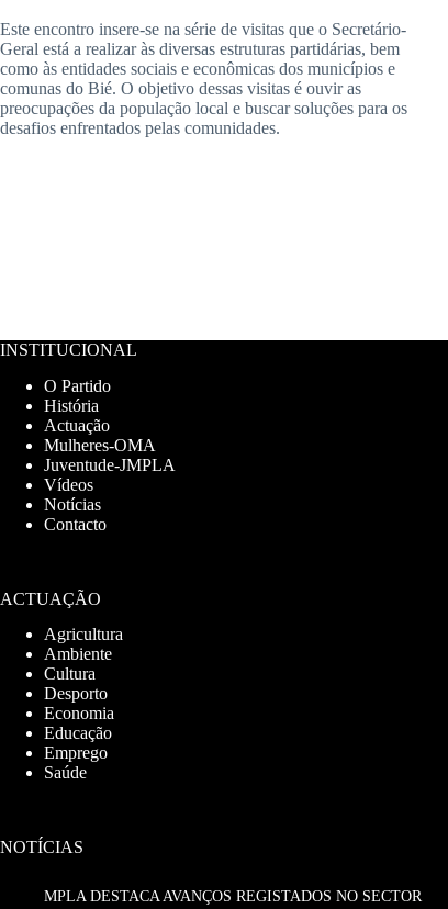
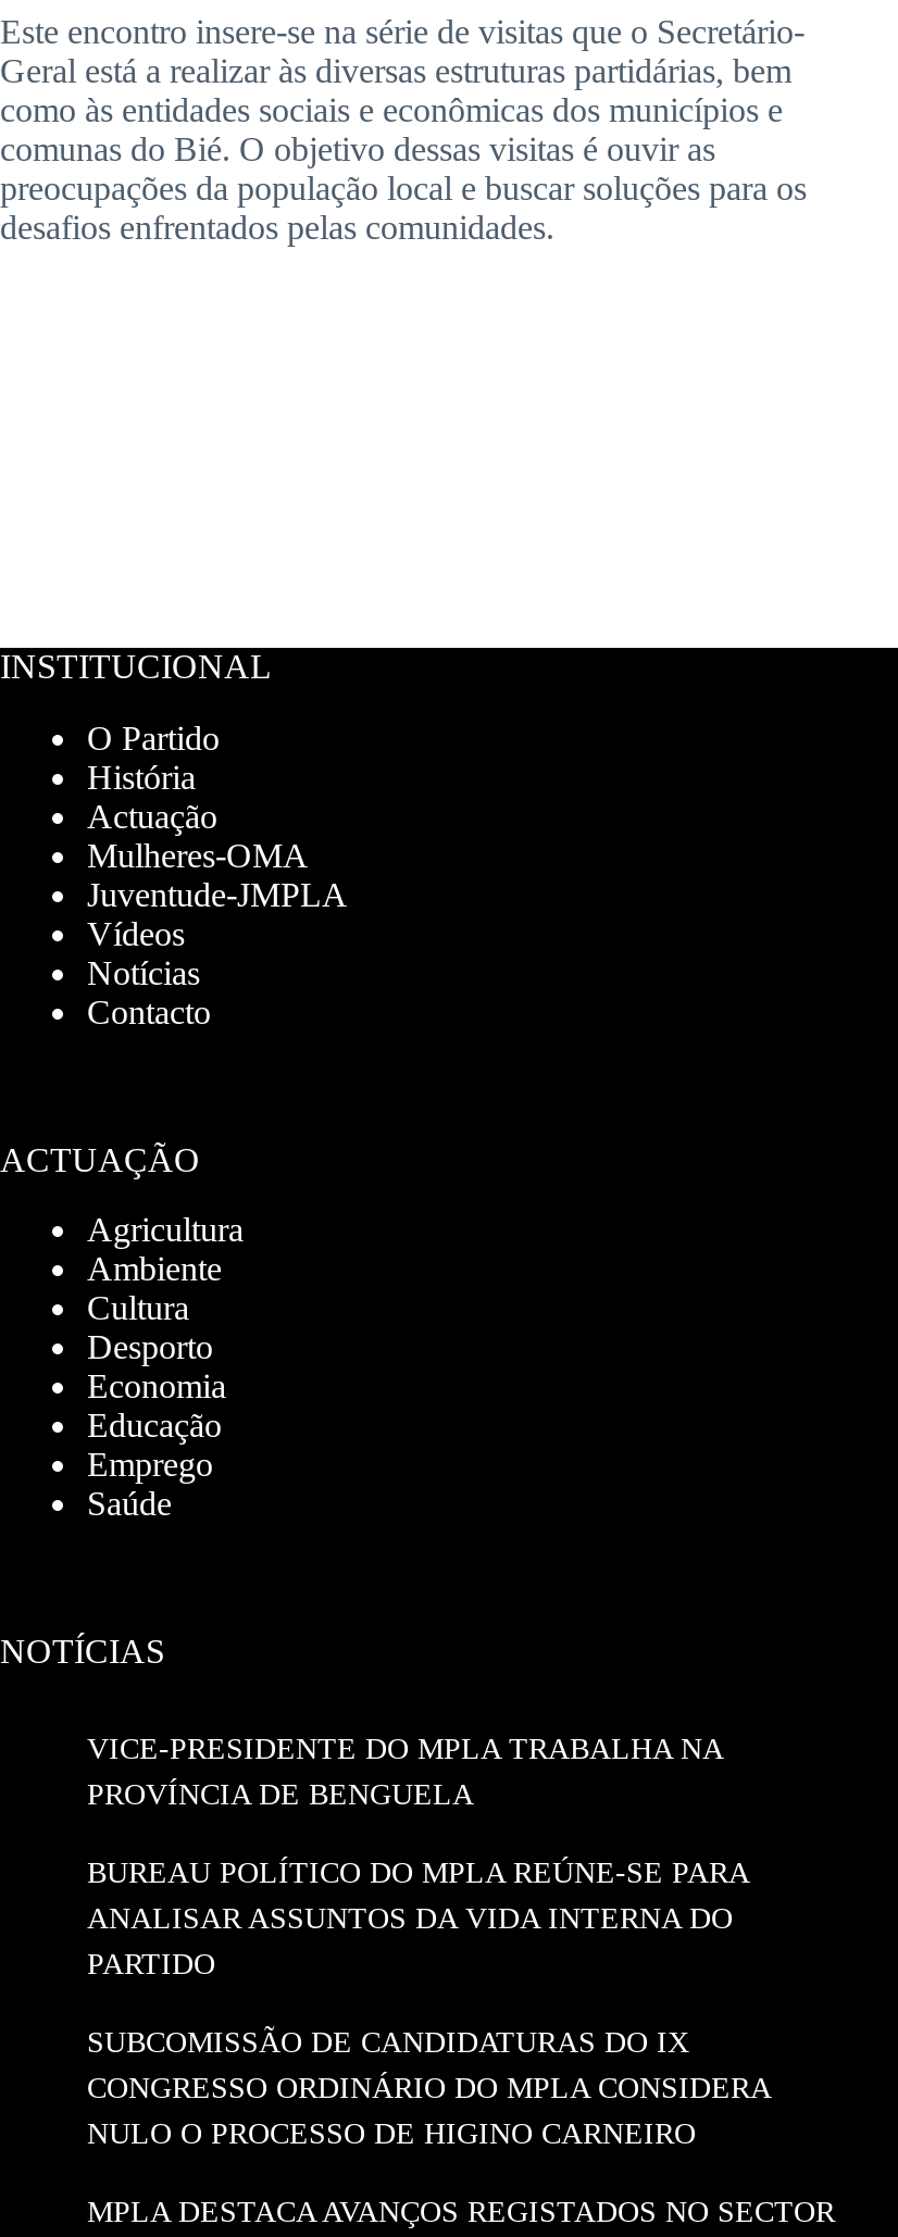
+ VICE-PRESIDENTE DO MPLA TRABALHA NA
+ PROVÍNCIA DE BENGUELA
+ BUREAU POLÍTICO DO MPLA REÚNE-SE PARA
+ ANALISAR ASSUNTOS DA VIDA INTERNA DO
+ PARTIDO
+ SUBCOMISSÃO DE CANDIDATURAS DO IX
+ CONGRESSO ORDINÁRIO DO MPLA CONSIDERA
+ NULO O PROCESSO DE HIGINO CARNEIRO
